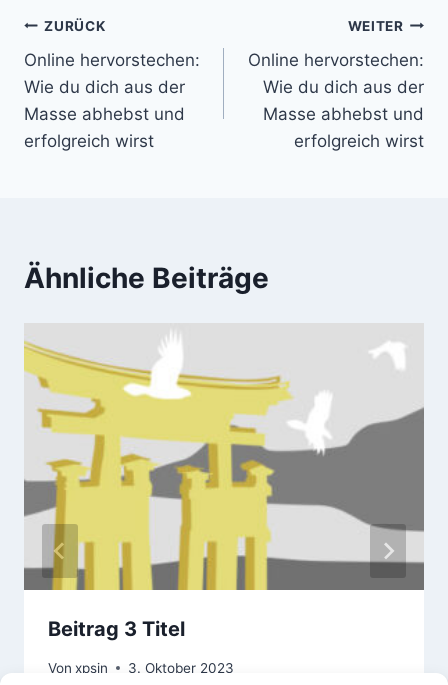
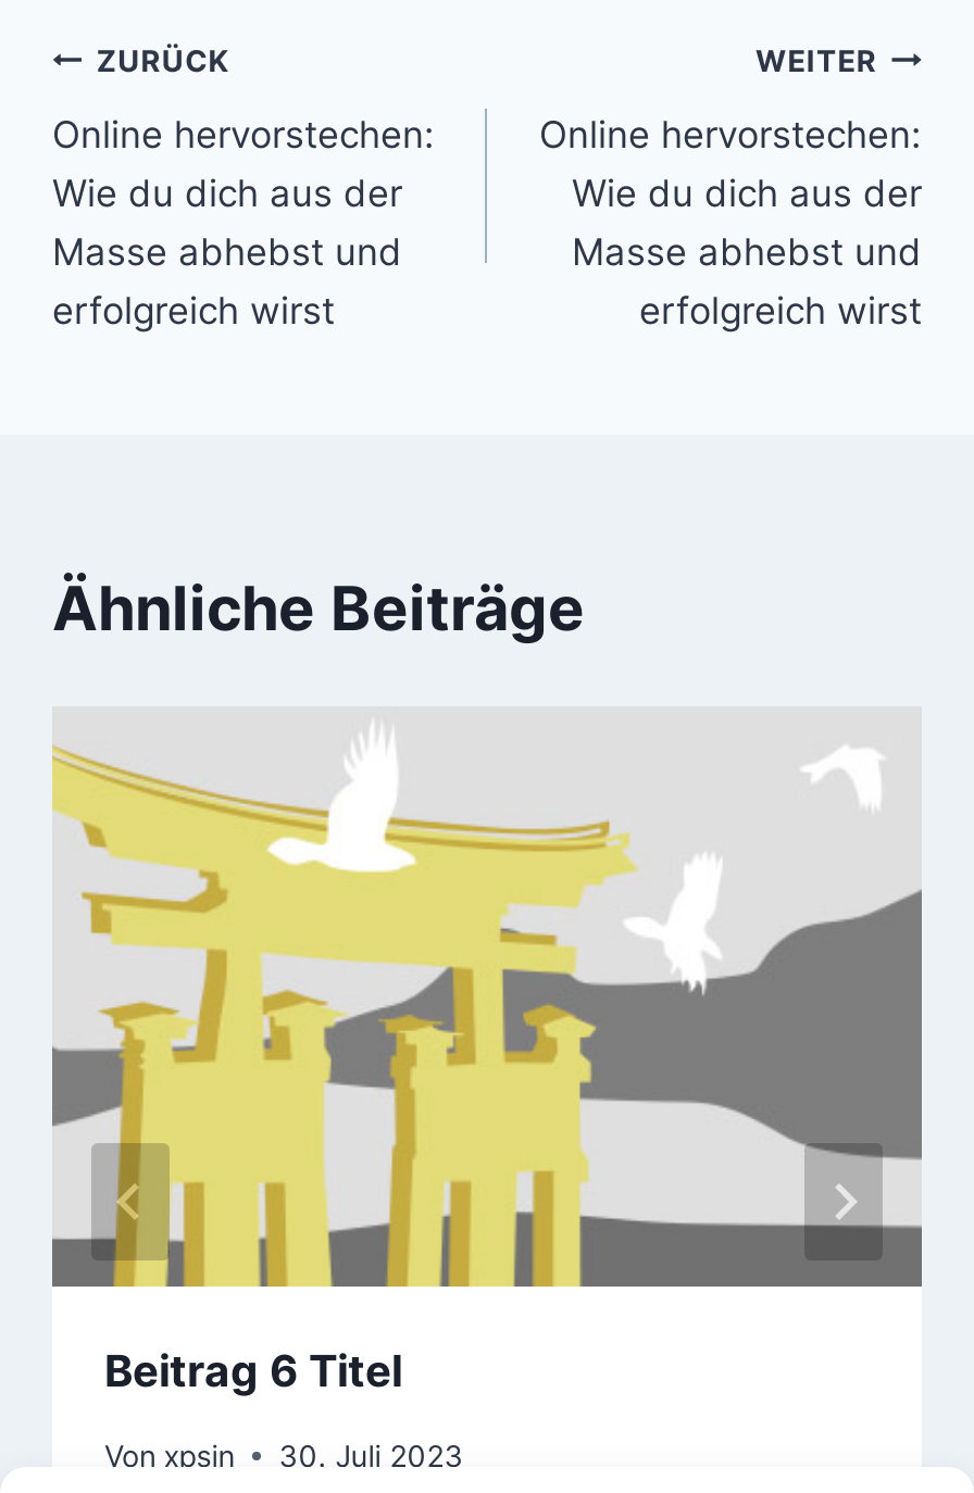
- Beitrag 3 Titel
+ Beitrag 6 Titel

- Von xpsjn 3. Oktober 2023
+ Von xpsjn 30. Juli 2023
